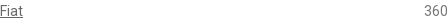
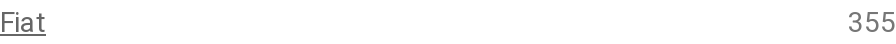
- 360
+ 355
